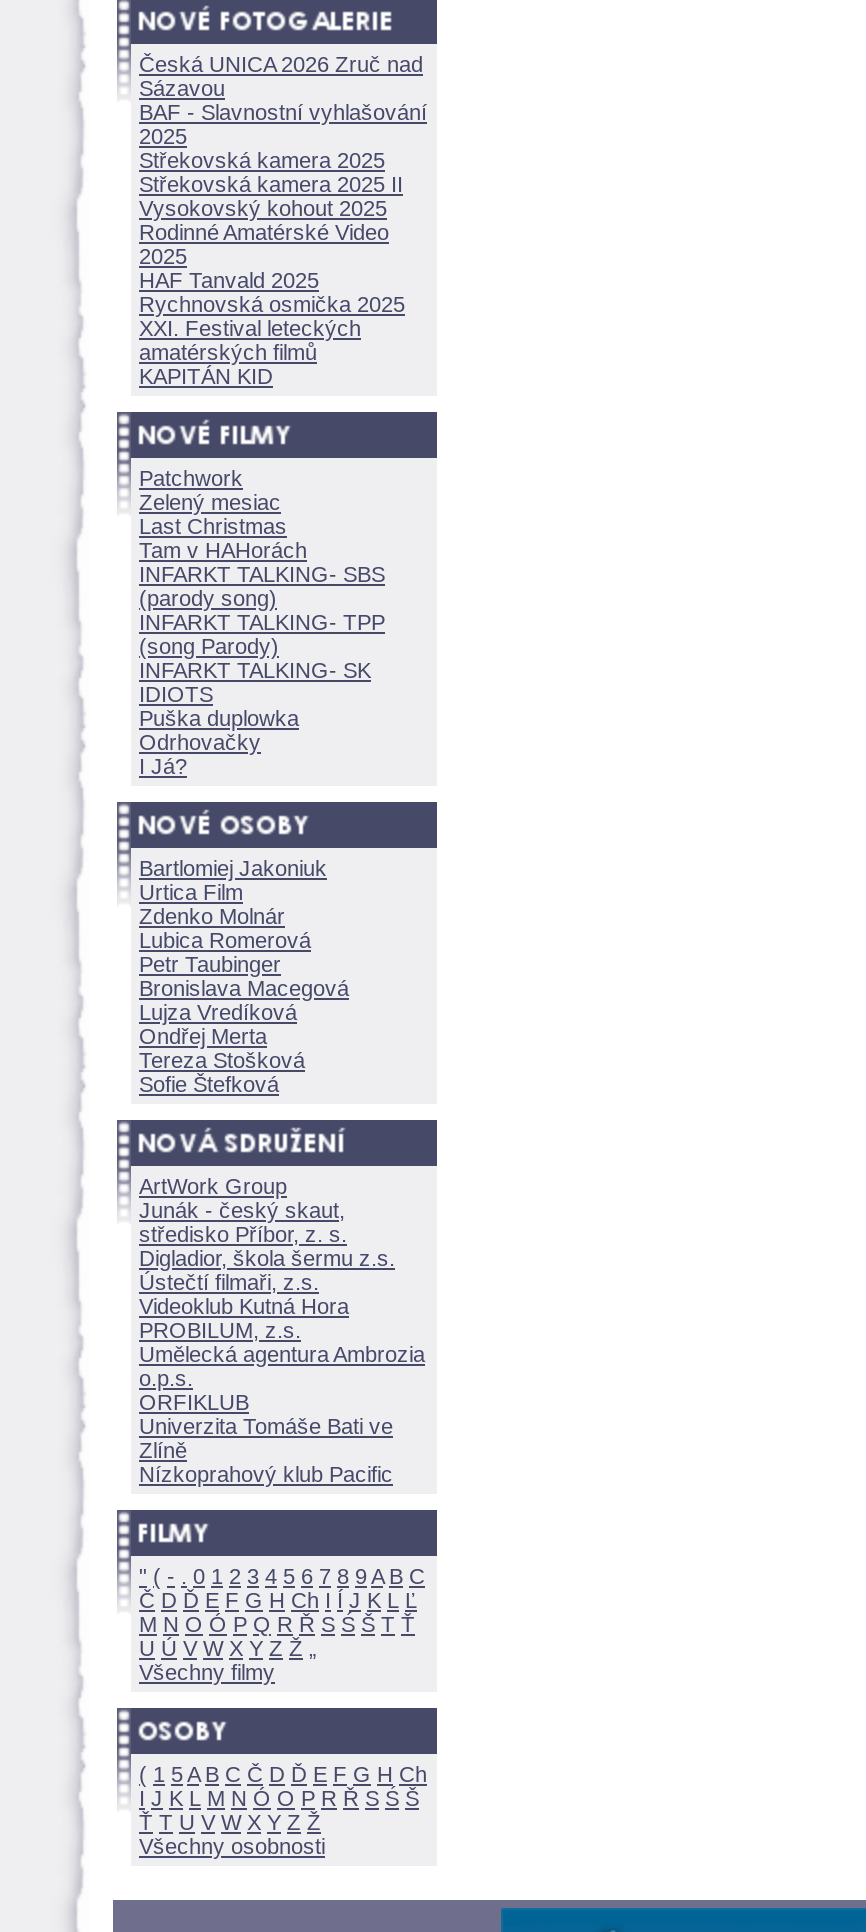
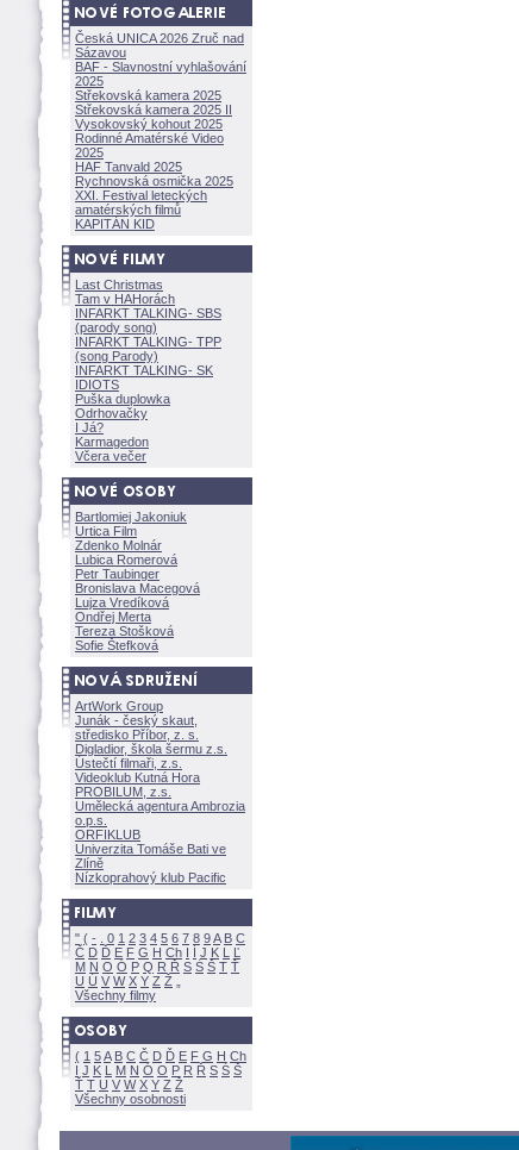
- Patchwork
- Zelený mesiac

moved up: Last Christmas | Tam v HAHorách | INFARKT TALKING- SBS | ... | Odrhovačky | I Já?

+ Karmagedon
+ Včera večer
